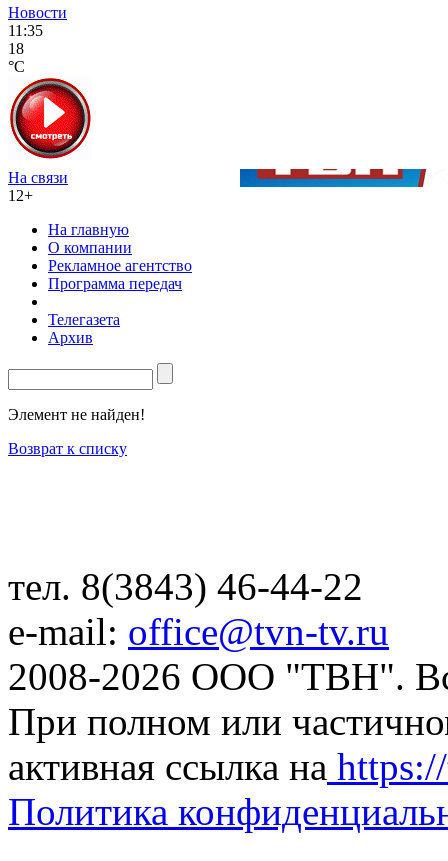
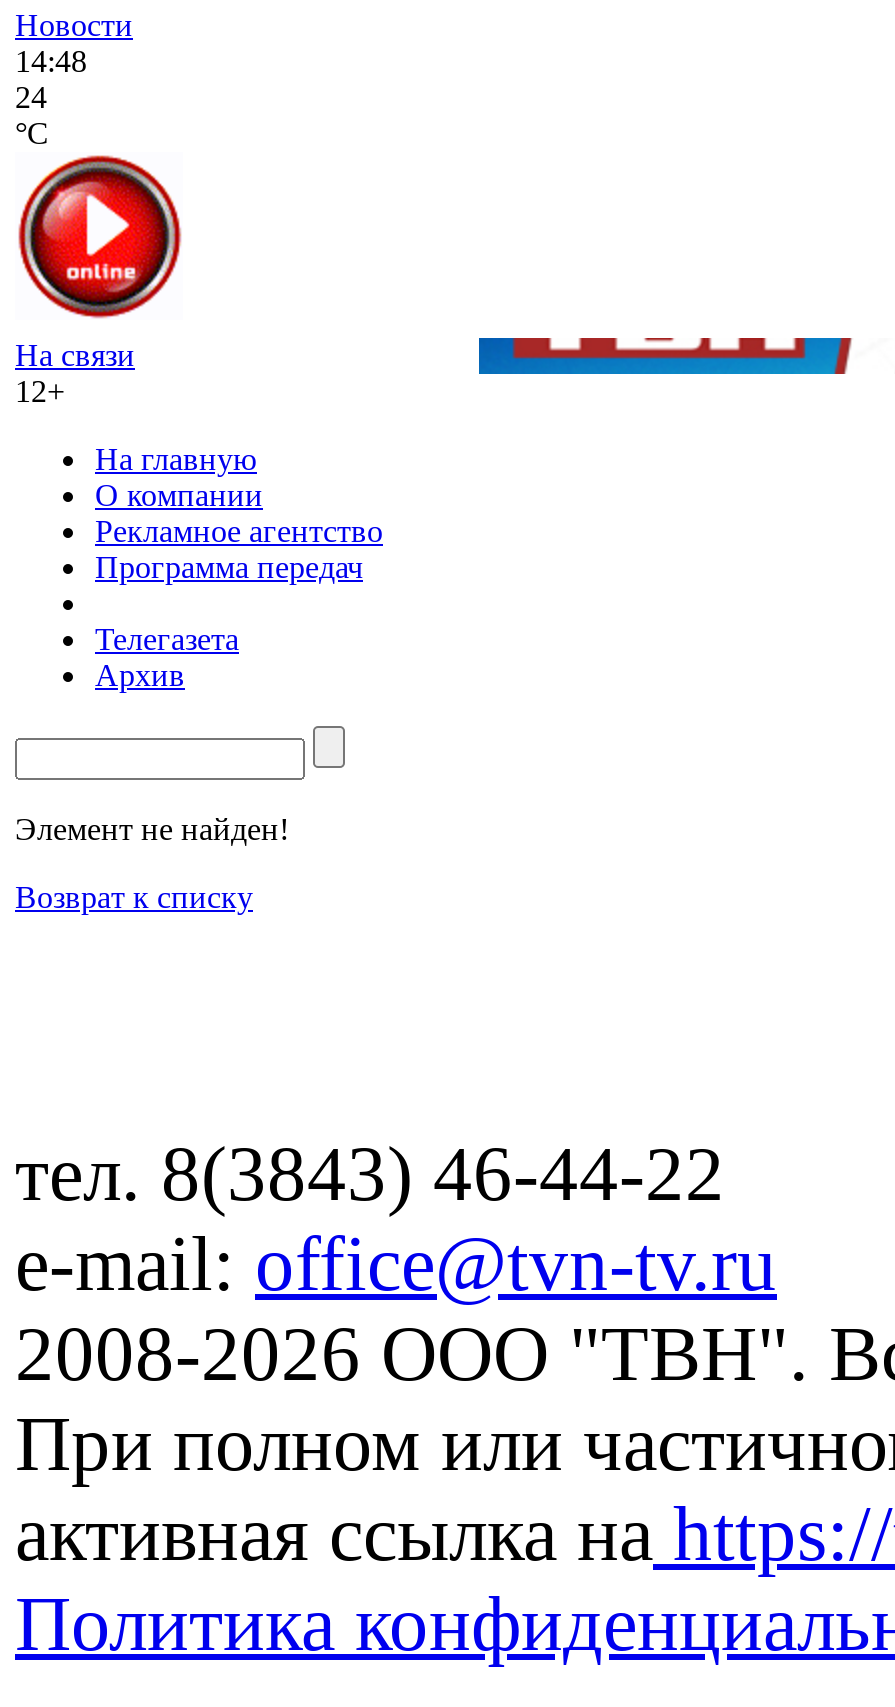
- 11:35
+ 14:48

- 18
+ 24
